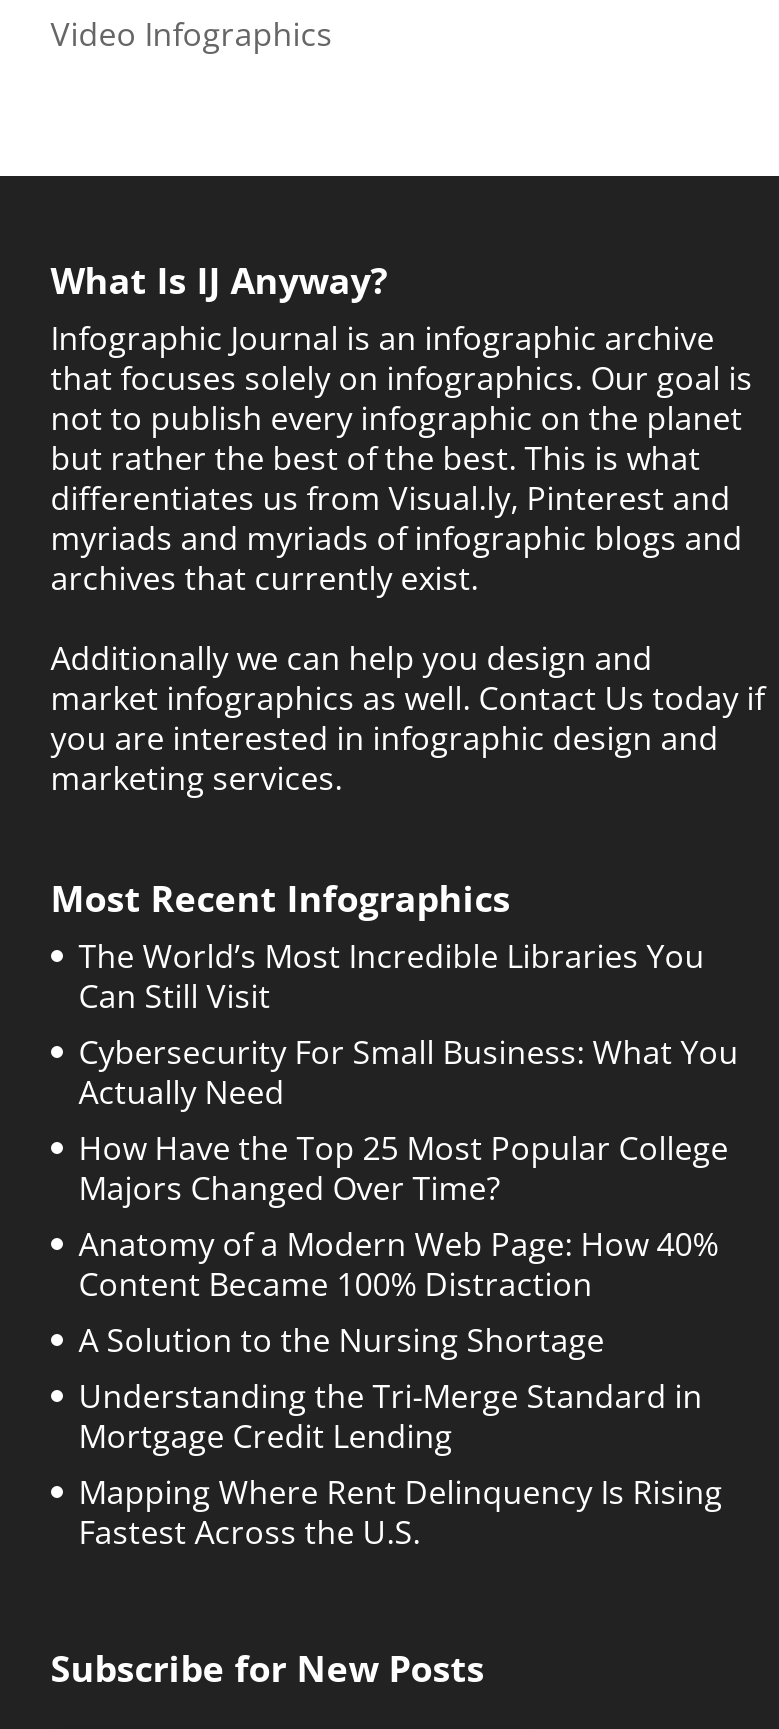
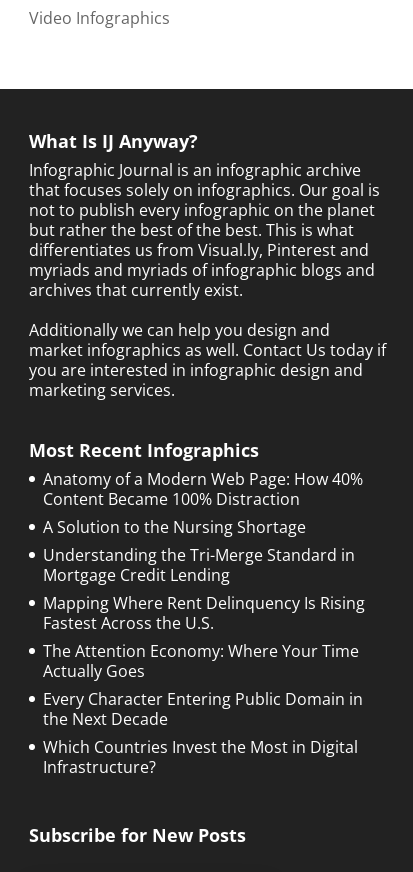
- The World’s Most Incredible Libraries You
- Can Still Visit
- Cybersecurity For Small Business: What You
- Actually Need
- How Have the Top 25 Most Popular College
- Majors Changed Over Time?

moved up: Anatomy of a Modern Web Page: How 40% | Content Became 100% Distraction | A Solution to the Nursing Shortage | Understanding the Tri-Merge Standard in | Mortgage Credit Lending | Mapping Where Rent Delinquency Is Rising | Fastest Across the U.S.

+ The Attention Economy: Where Your Time
+ Actually Goes
+ Every Character Entering Public Domain in
+ the Next Decade
+ Which Countries Invest the Most in Digital
+ Infrastructure?
